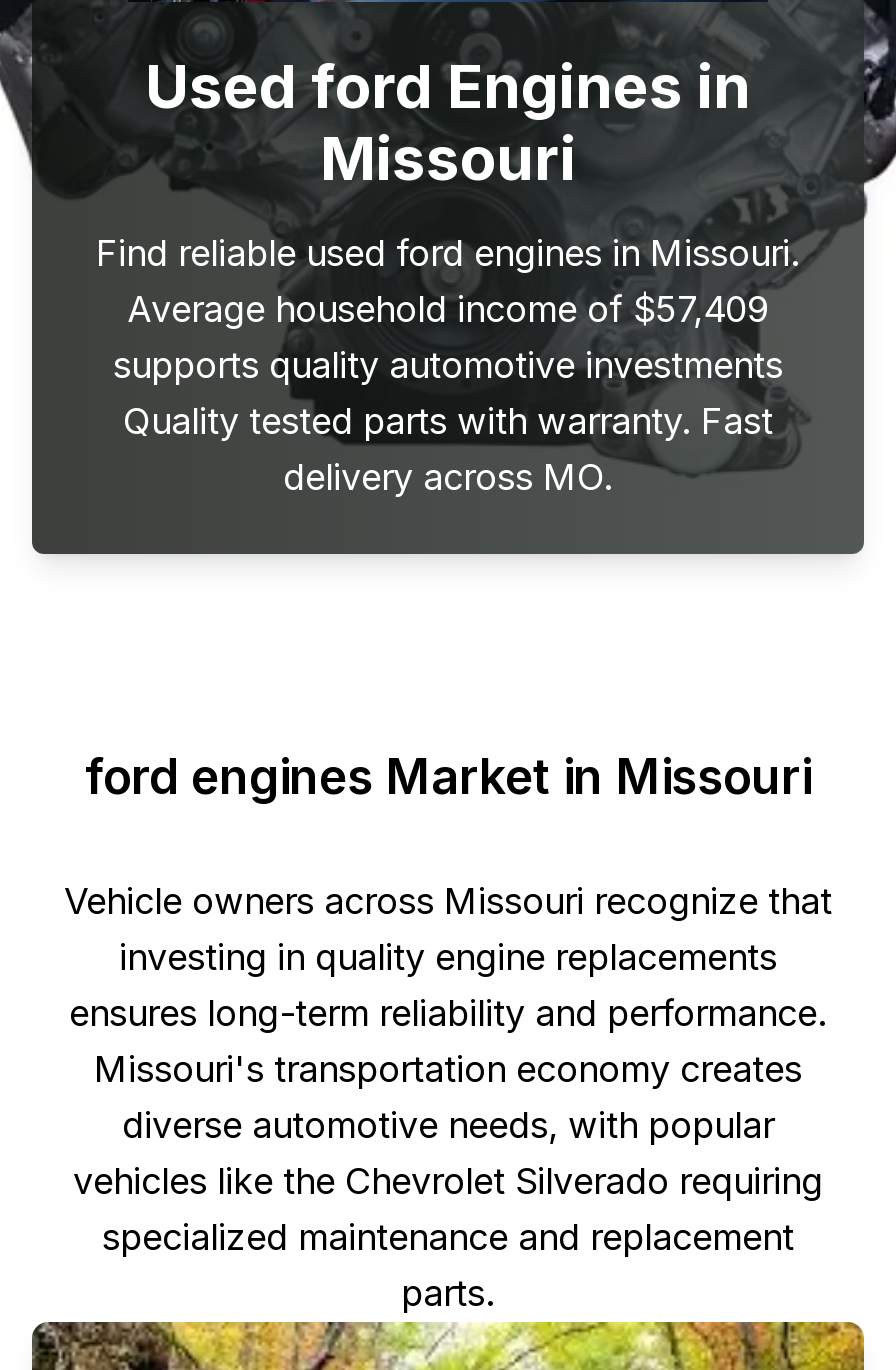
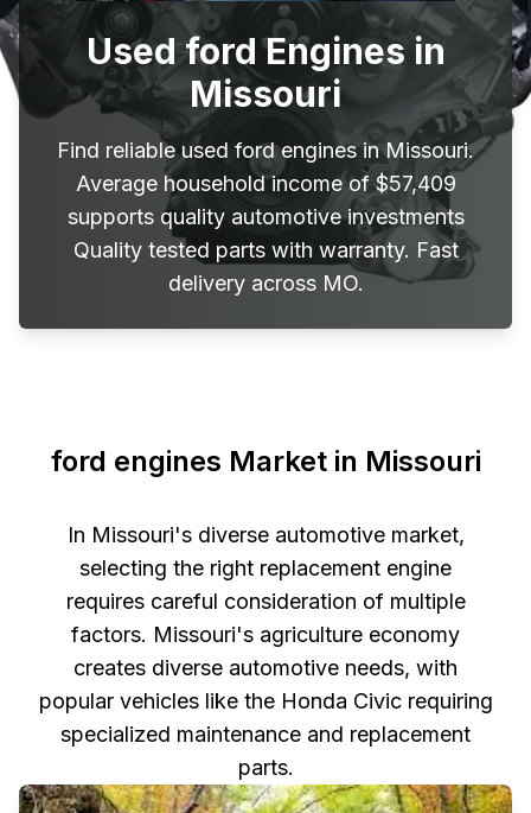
- Vehicle owners across Missouri recognize that
- investing in quality engine replacements
- ensures long-term reliability and performance.
- Missouri's transportation economy creates
- diverse automotive needs, with popular
- vehicles like the Chevrolet Silverado requiring
+ In Missouri's diverse automotive market,
+ selecting the right replacement engine
+ requires careful consideration of multiple
+ factors. Missouri's agriculture economy
+ creates diverse automotive needs, with
+ popular vehicles like the Honda Civic requiring
